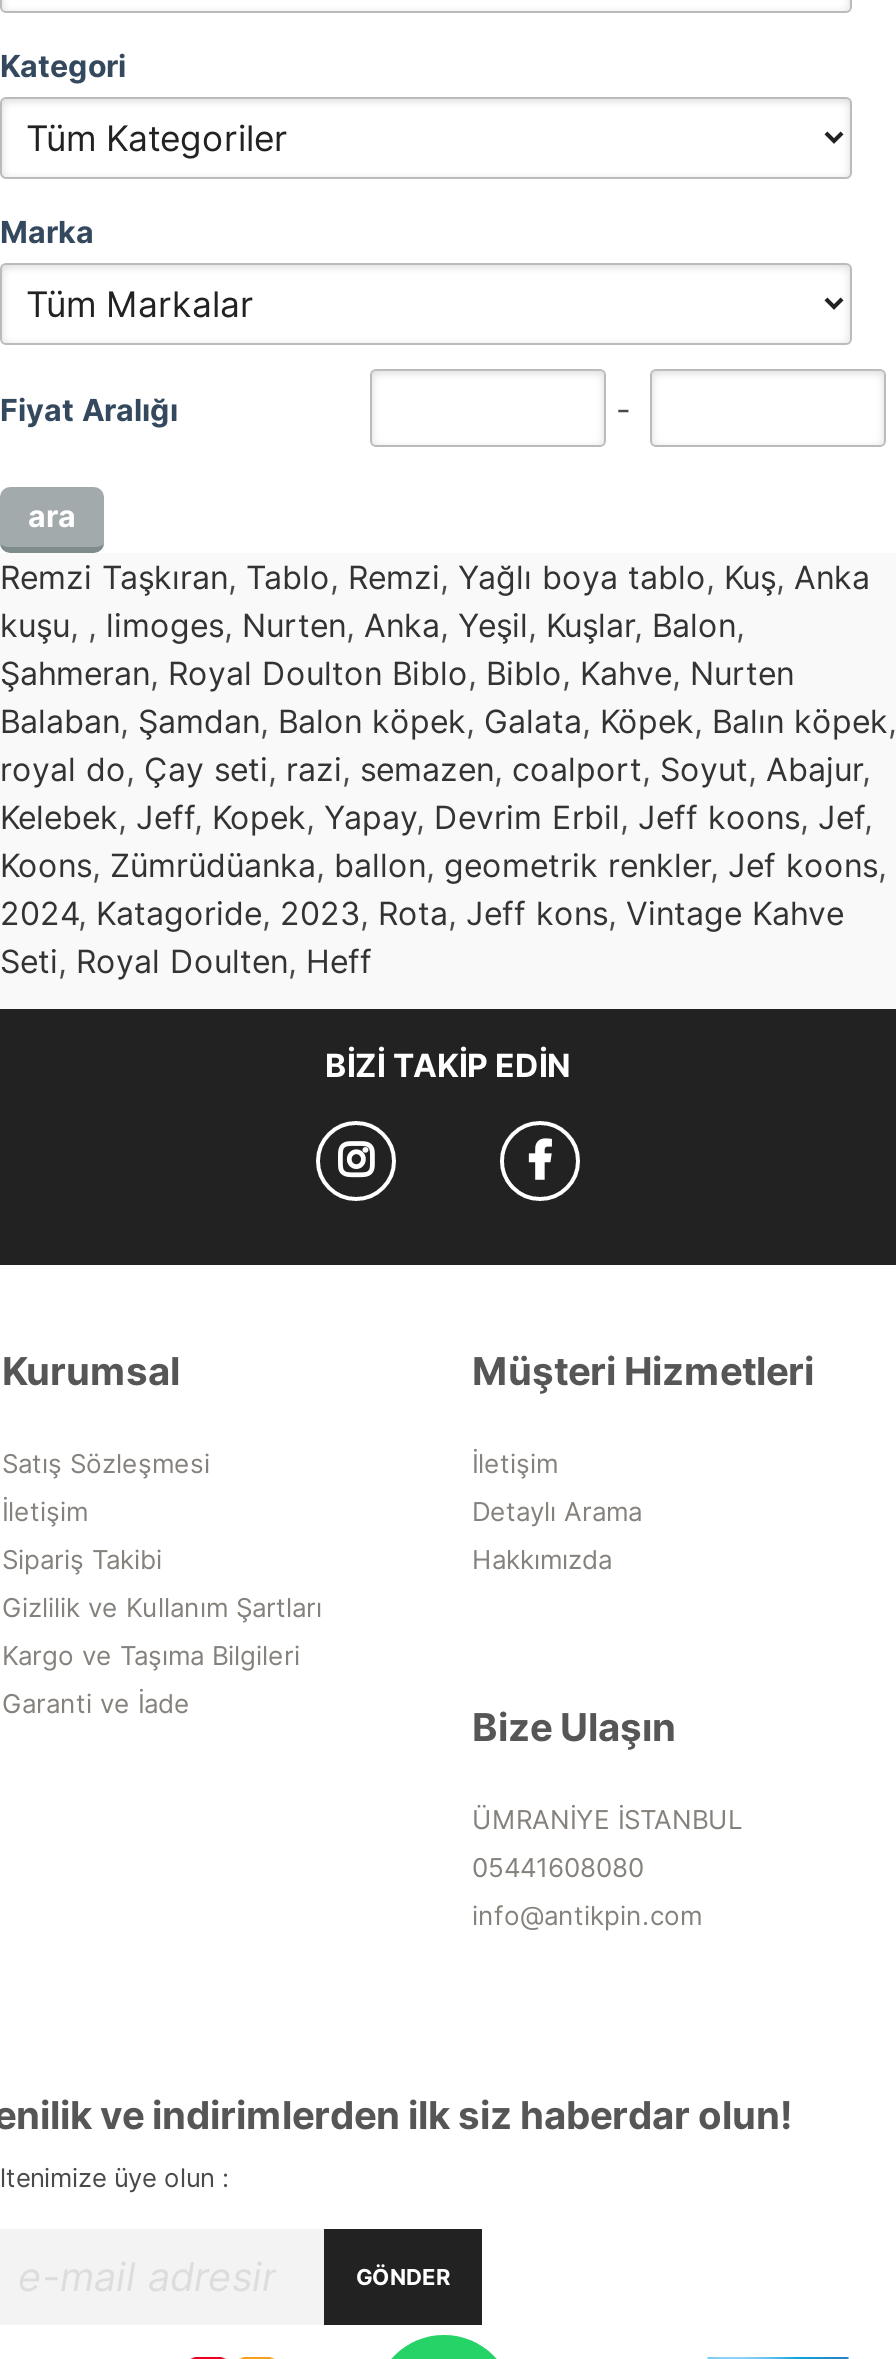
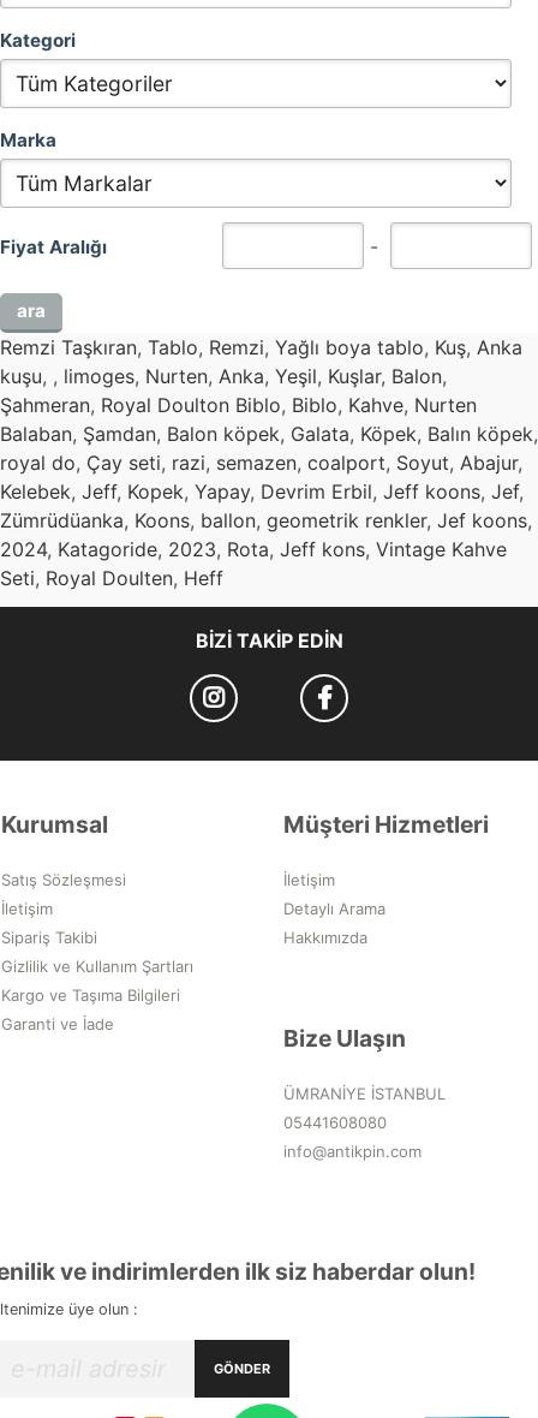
- Koons, Zümrüdüanka, ballon, geometrik renkler, Jef koons,
+ Zümrüdüanka, Koons, ballon, geometrik renkler, Jef koons,
